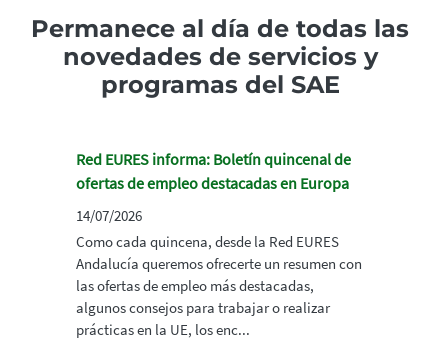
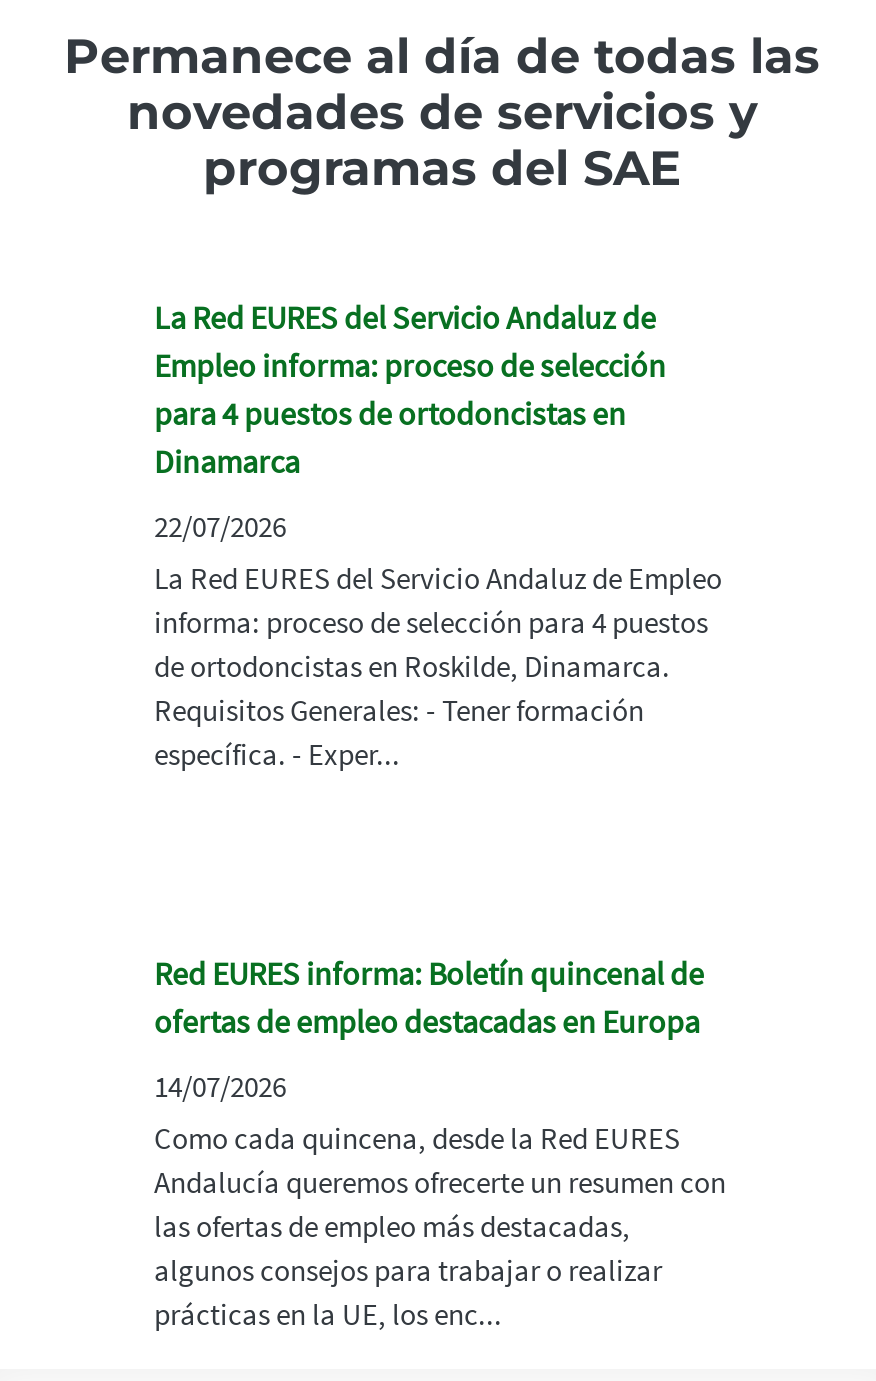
+ La Red EURES del Servicio Andaluz de
+ Empleo informa: proceso de selección
+ para 4 puestos de ortodoncistas en
+ Dinamarca
+ 22/07/2026
+ La Red EURES del Servicio Andaluz de Empleo
+ informa: proceso de selección para 4 puestos
+ de ortodoncistas en Roskilde, Dinamarca.
+ Requisitos Generales: - Tener formación
+ específica. - Exper...
